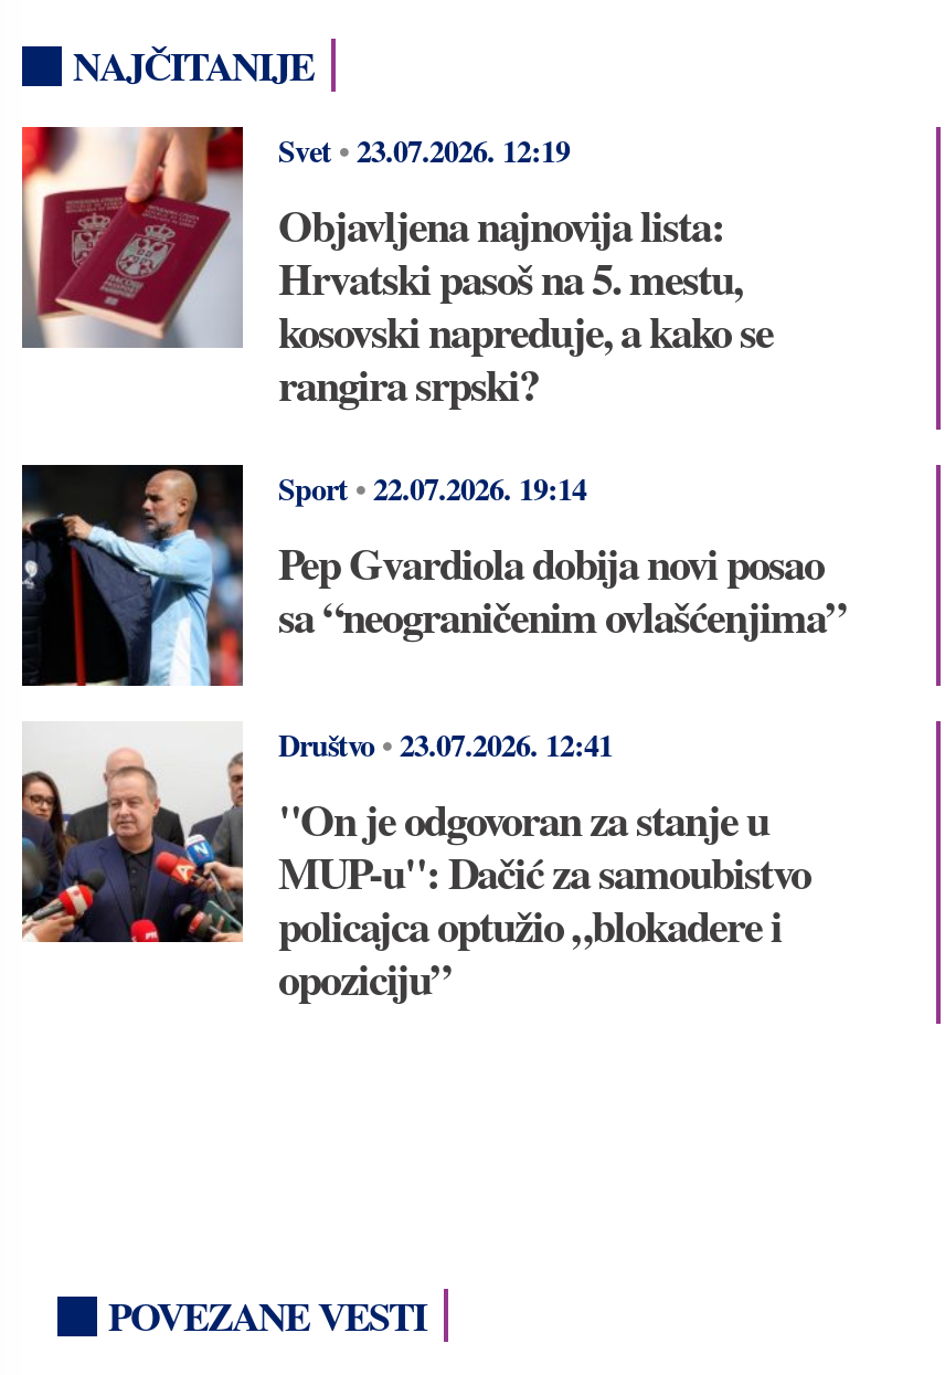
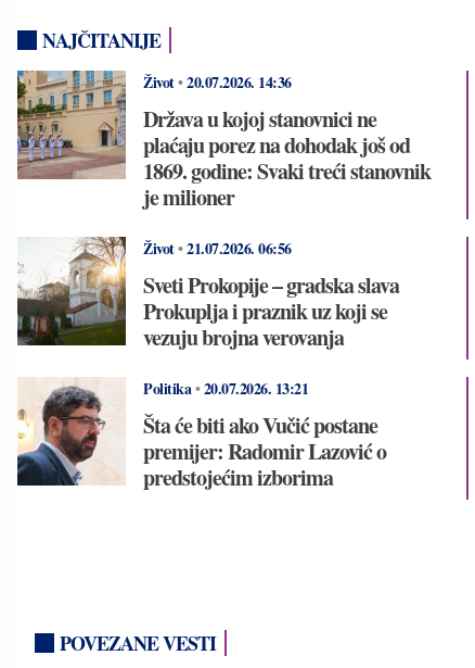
- [image]
- Svet •23.07.2026. 12:19
- Objavljena najnovija lista:
- Hrvatski pasoš na 5. mestu,
- kosovski napreduje, a kako se
- rangira srpski?
+ [image]
+ Život •20.07.2026. 14:36
+ Država u kojoj stanovnici ne
+ plaćaju porez na dohodak još od
+ 1869. godine: Svaki treći stanovnik
+ je milioner

- [image]
- Sport •22.07.2026. 19:14
- Pep Gvardiola dobija novi posao
- sa “neograničenim ovlašćenjima”
+ [image]
+ Život • 21.07.2026. 06:56
+ Sveti Prokopije – gradska slava
+ Prokuplja i praznik uz koji se
+ vezuju brojna verovanja

- [image]
- Društvo •23.07.2026. 12:41
- "On je odgovoran za stanje u
- MUP-u": Dačić za samoubistvo
- policajca optužio „blokadere i
- opoziciju”
+ [image]
+ Politika • 20.07.2026. 13:21
+ Šta će biti ako Vučić postane
+ premijer: Radomir Lazović o
+ predstojećim izborima
